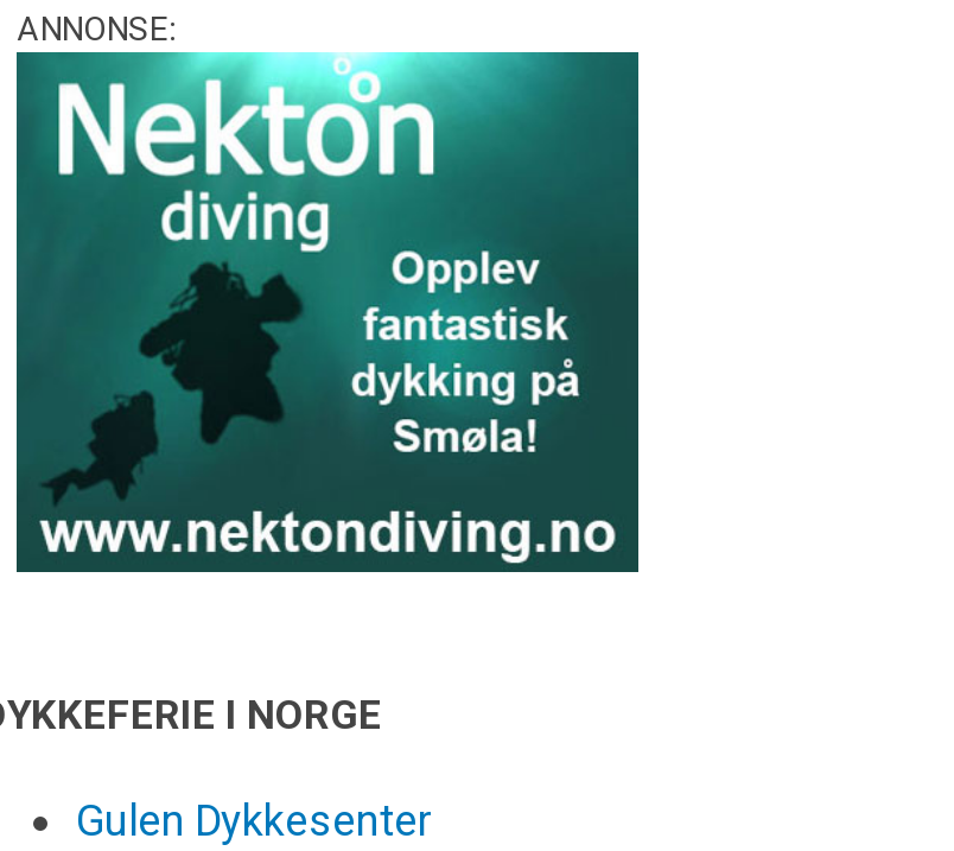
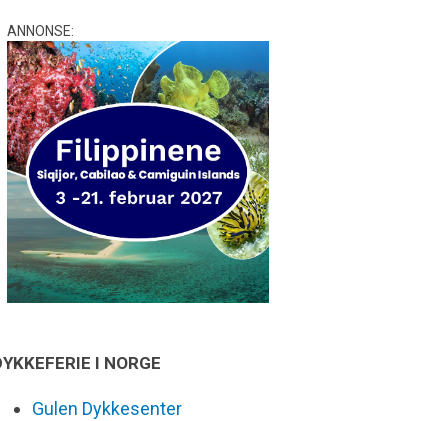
- [image]
+ [image]
